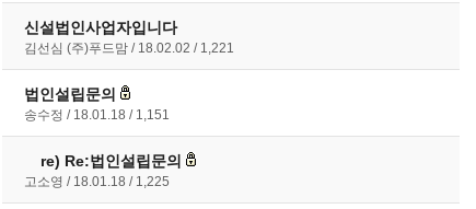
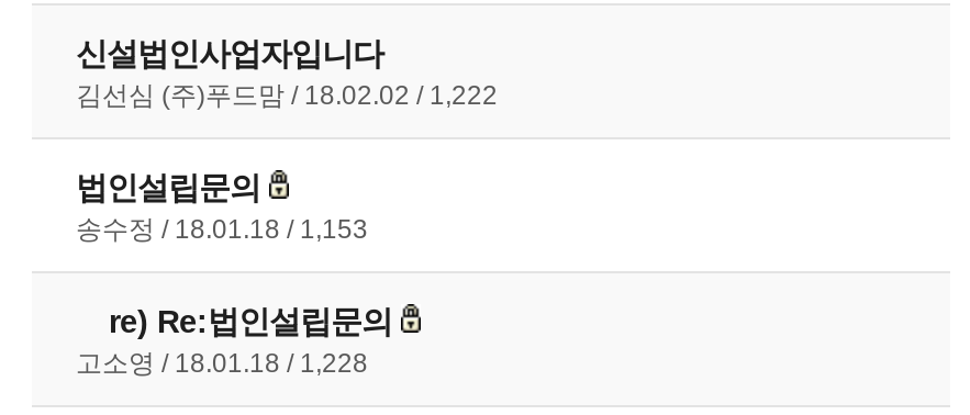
- 김선심 (주)푸드맘 18.02.02 1,221
+ 김선심 (주)푸드맘 18.02.02 1,222

- 송수정 18.01.18 1,151
+ 송수정 18.01.18 1,153

- 고소영 18.01.18 1,225
+ 고소영 18.01.18 1,228
